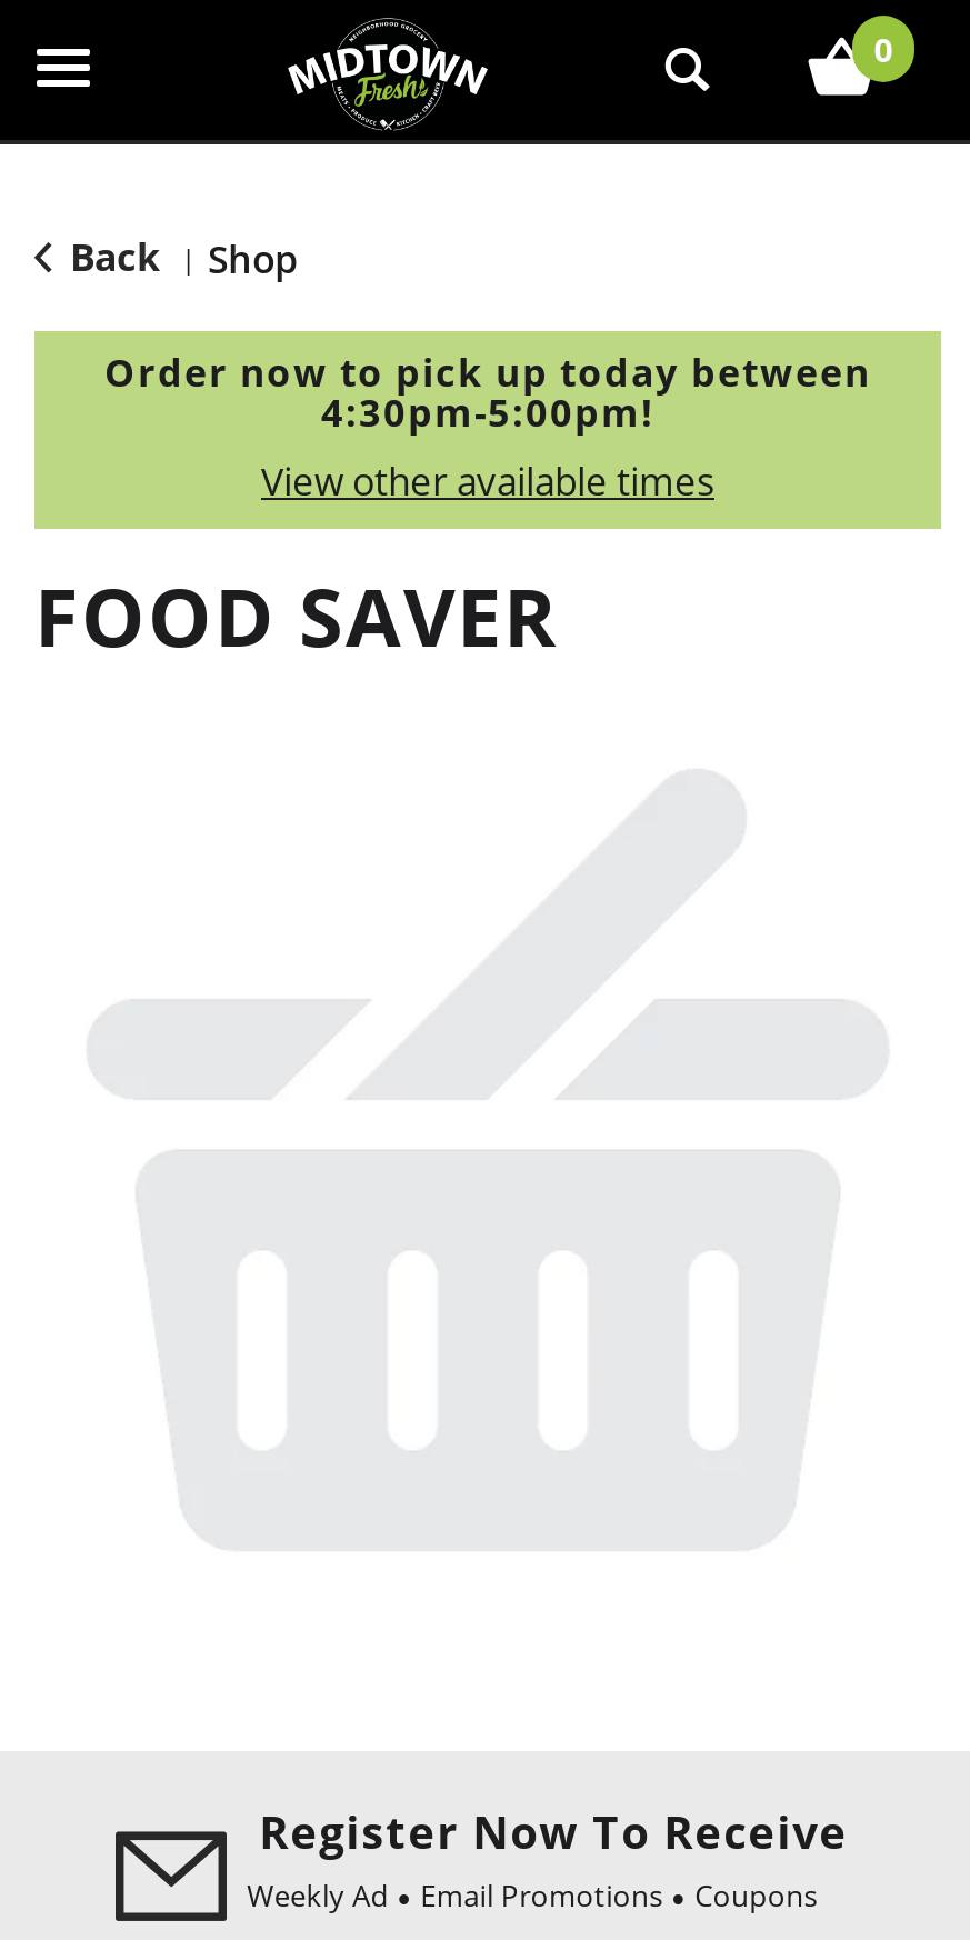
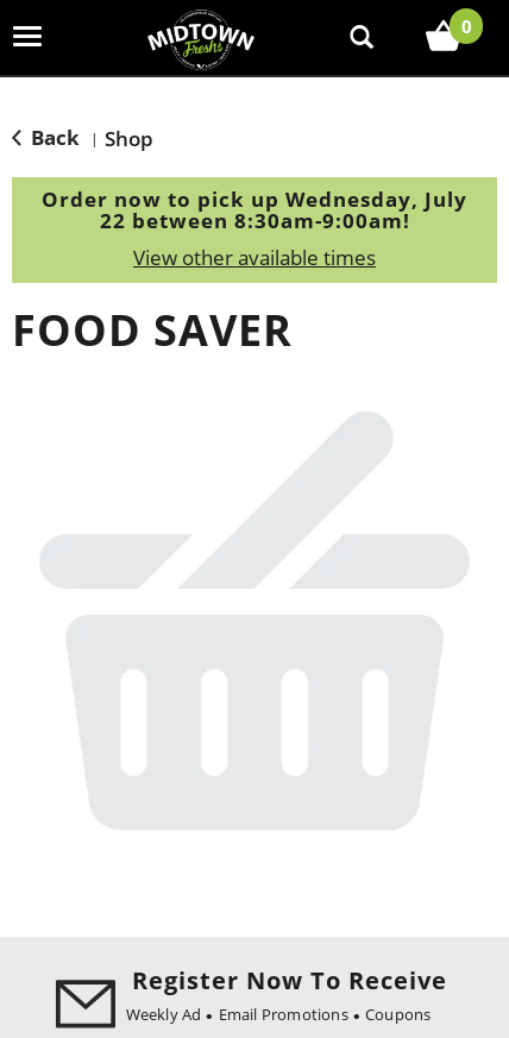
- Order now to pick up today between
- 4:30pm-5:00pm!
+ Order now to pick up Wednesday, July
+ 22 between 8:30am-9:00am!
